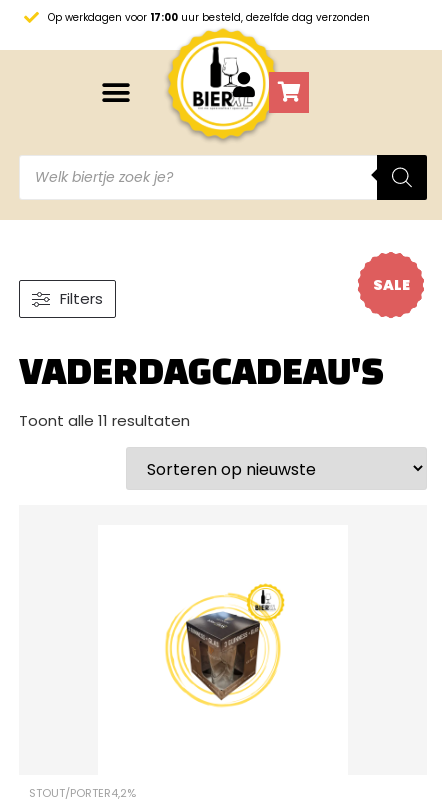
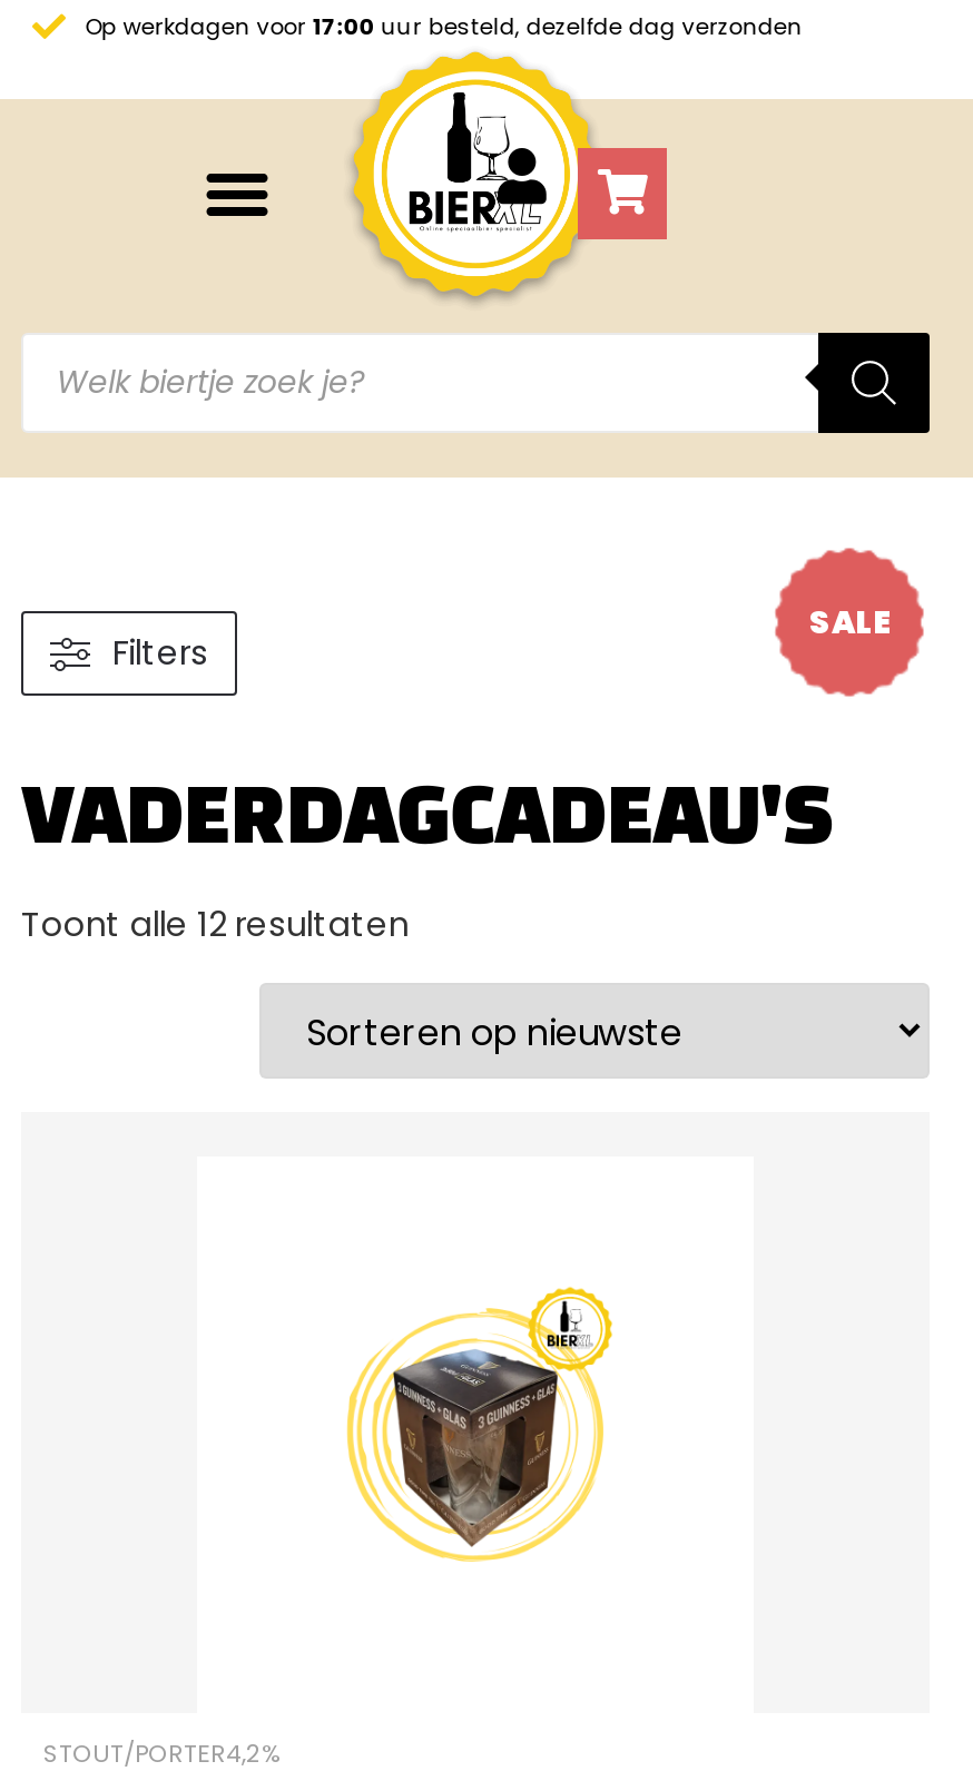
- Toont alle 11 resultaten
+ Toont alle 12 resultaten
